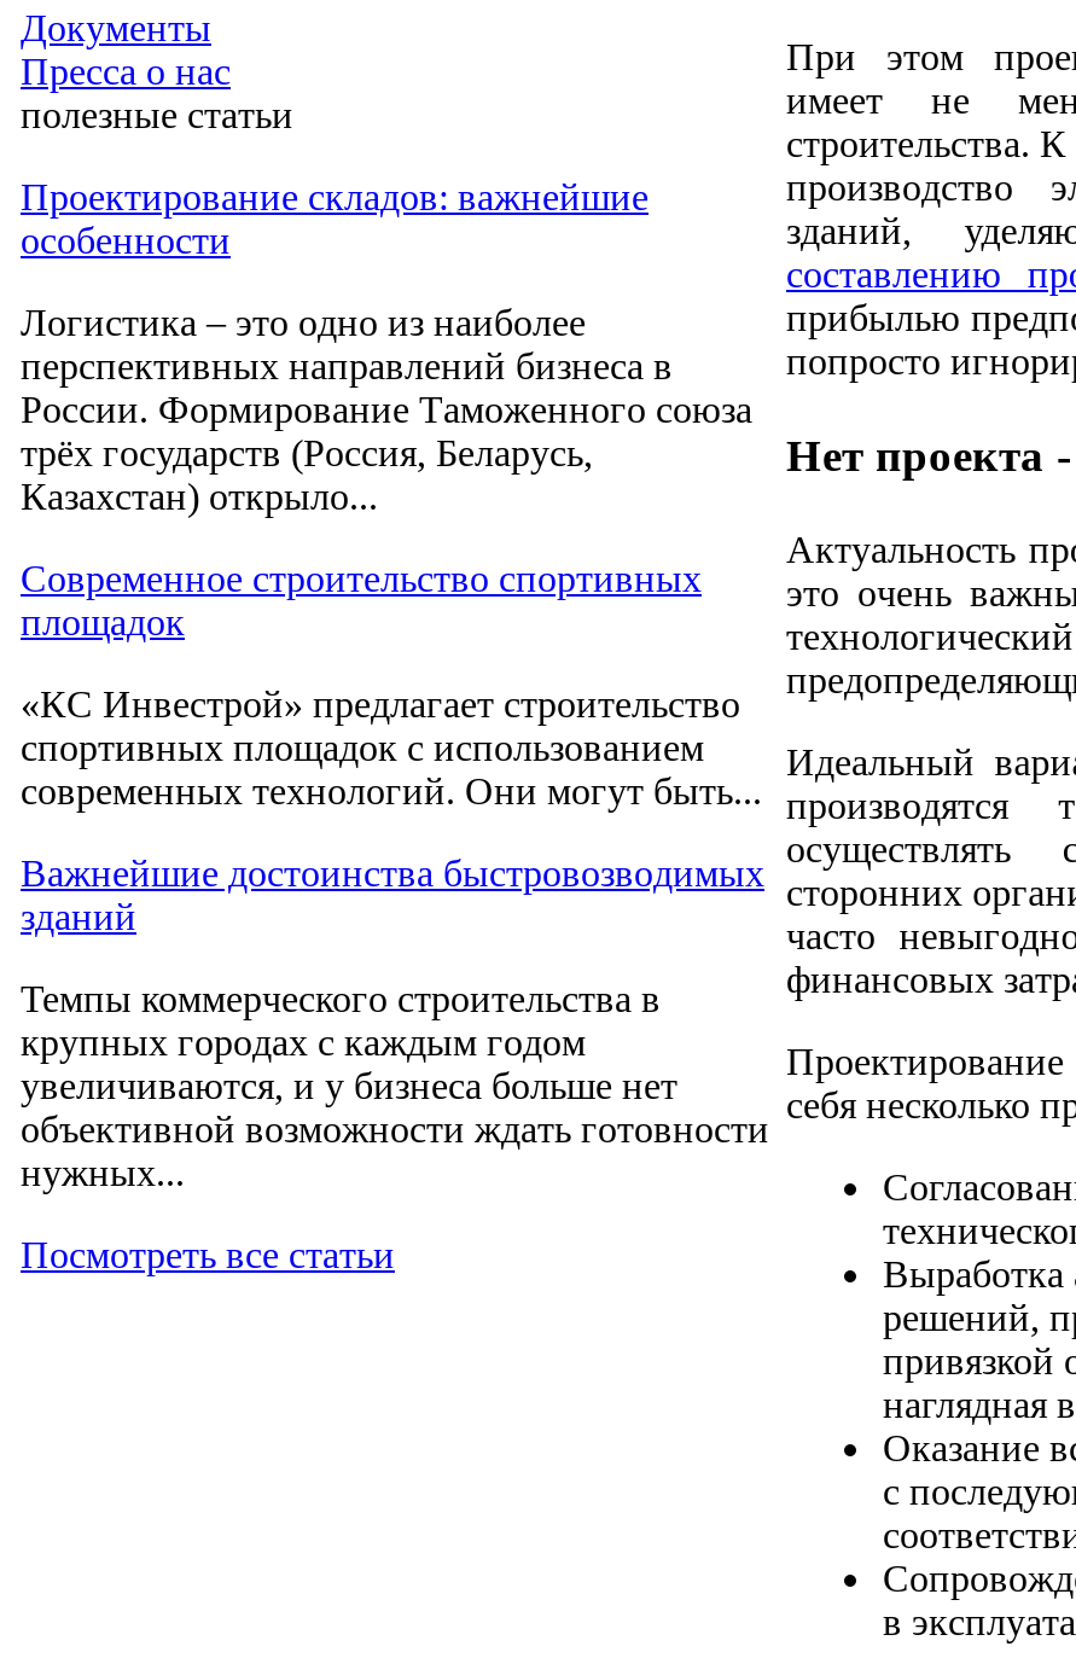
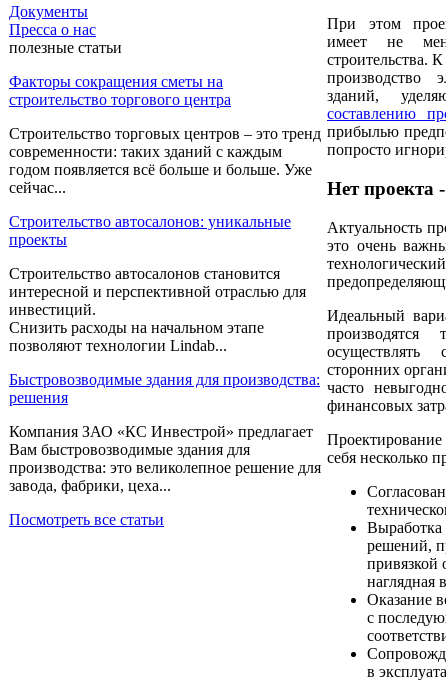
- Проектирование складов: важнейшие
- особенности
+ Факторы сокращения сметы на
+ строительство торгового центра

- Логистика – это одно из наиболее
- перспективных направлений бизнеса в
- России. Формирование Таможенного союза
- трёх государств (Россия, Беларусь,
- Казахстан) открыло...
+ Строительство торговых центров – это тренд
+ современности: таких зданий с каждым
+ годом появляется всё больше и больше. Уже
+ сейчас...

- Современное строительство спортивных
- площадок
+ Строительство автосалонов: уникальные
+ проекты

- «КС Инвестрой» предлагает строительство
- спортивных площадок с использованием
- современных технологий. Они могут быть...
+ Строительство автосалонов становится
+ интересной и перспективной отраслью для
+ инвестиций.
+ Снизить расходы на начальном этапе
+ позволяют технологии Lindab...

- Важнейшие достоинства быстровозводимых
- зданий
+ Быстровозводимые здания для производства:
+ решения

- Темпы коммерческого строительства в
- крупных городах с каждым годом
- увеличиваются, и у бизнеса больше нет
- объективной возможности ждать готовности
- нужных...
+ Компания ЗАО «КС Инвестрой» предлагает
+ Вам быстровозводимые здания для
+ производства: это великолепное решение для
+ завода, фабрики, цеха...
